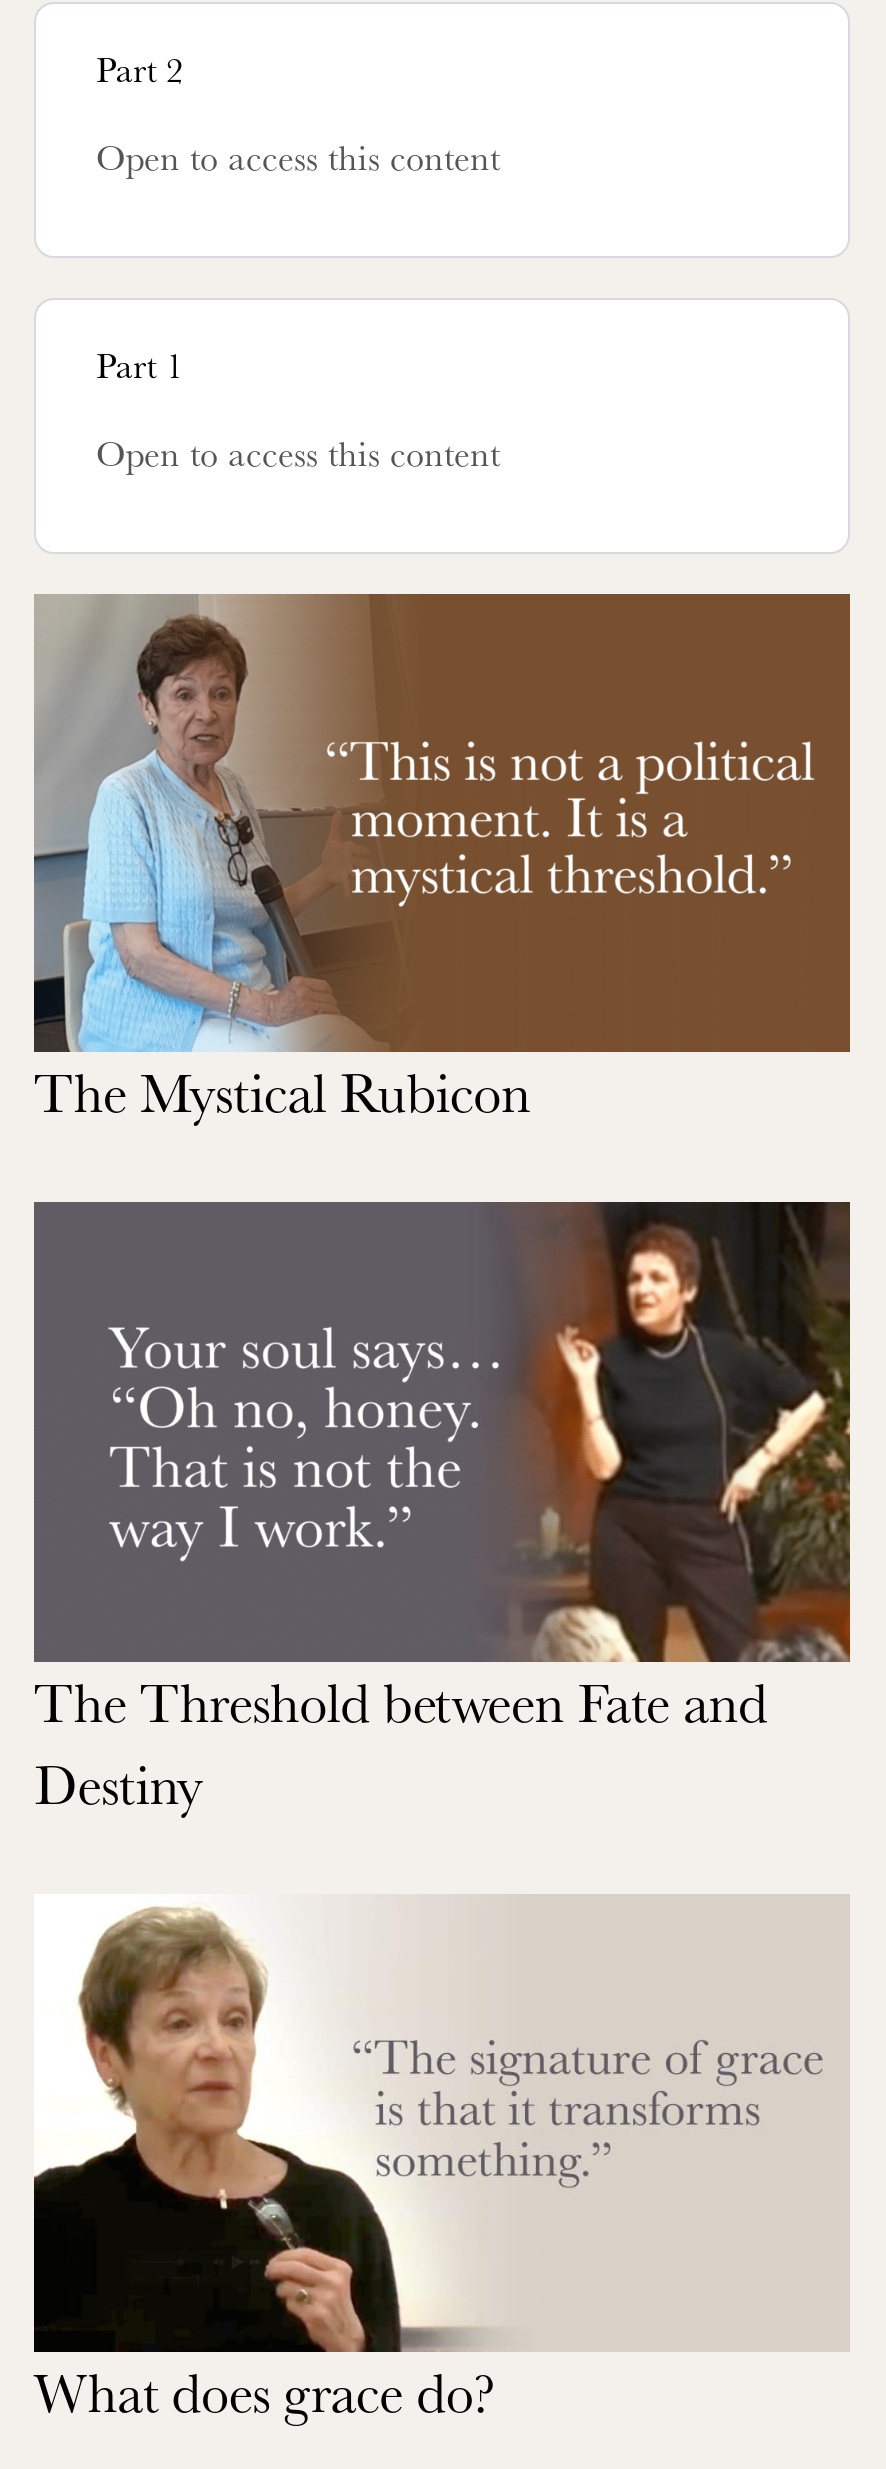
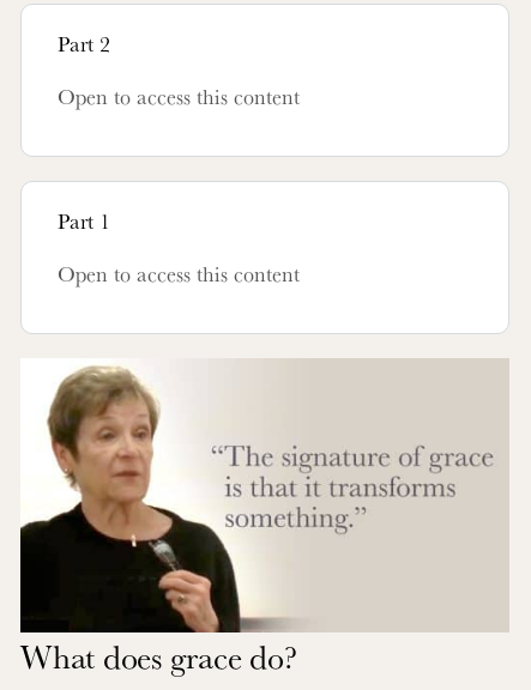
- [image]
- The Mystical Rubicon

- [image]
- The Threshold between Fate and
- Destiny
